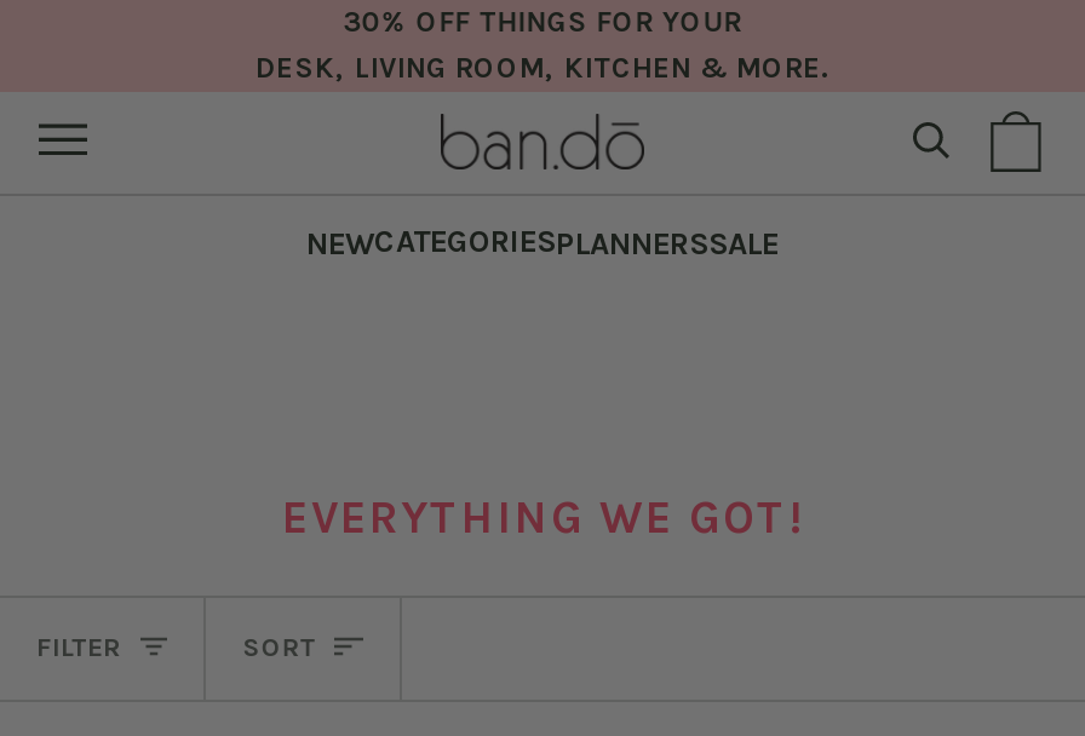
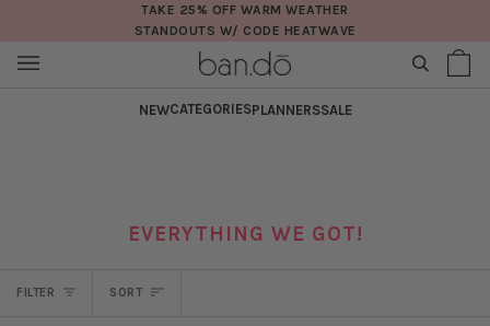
- 30% OFF THINGS FOR YOUR
- DESK, LIVING ROOM, KITCHEN & MORE.
+ TAKE 25% OFF WARM WEATHER
+ STANDOUTS W/ CODE HEATWAVE
